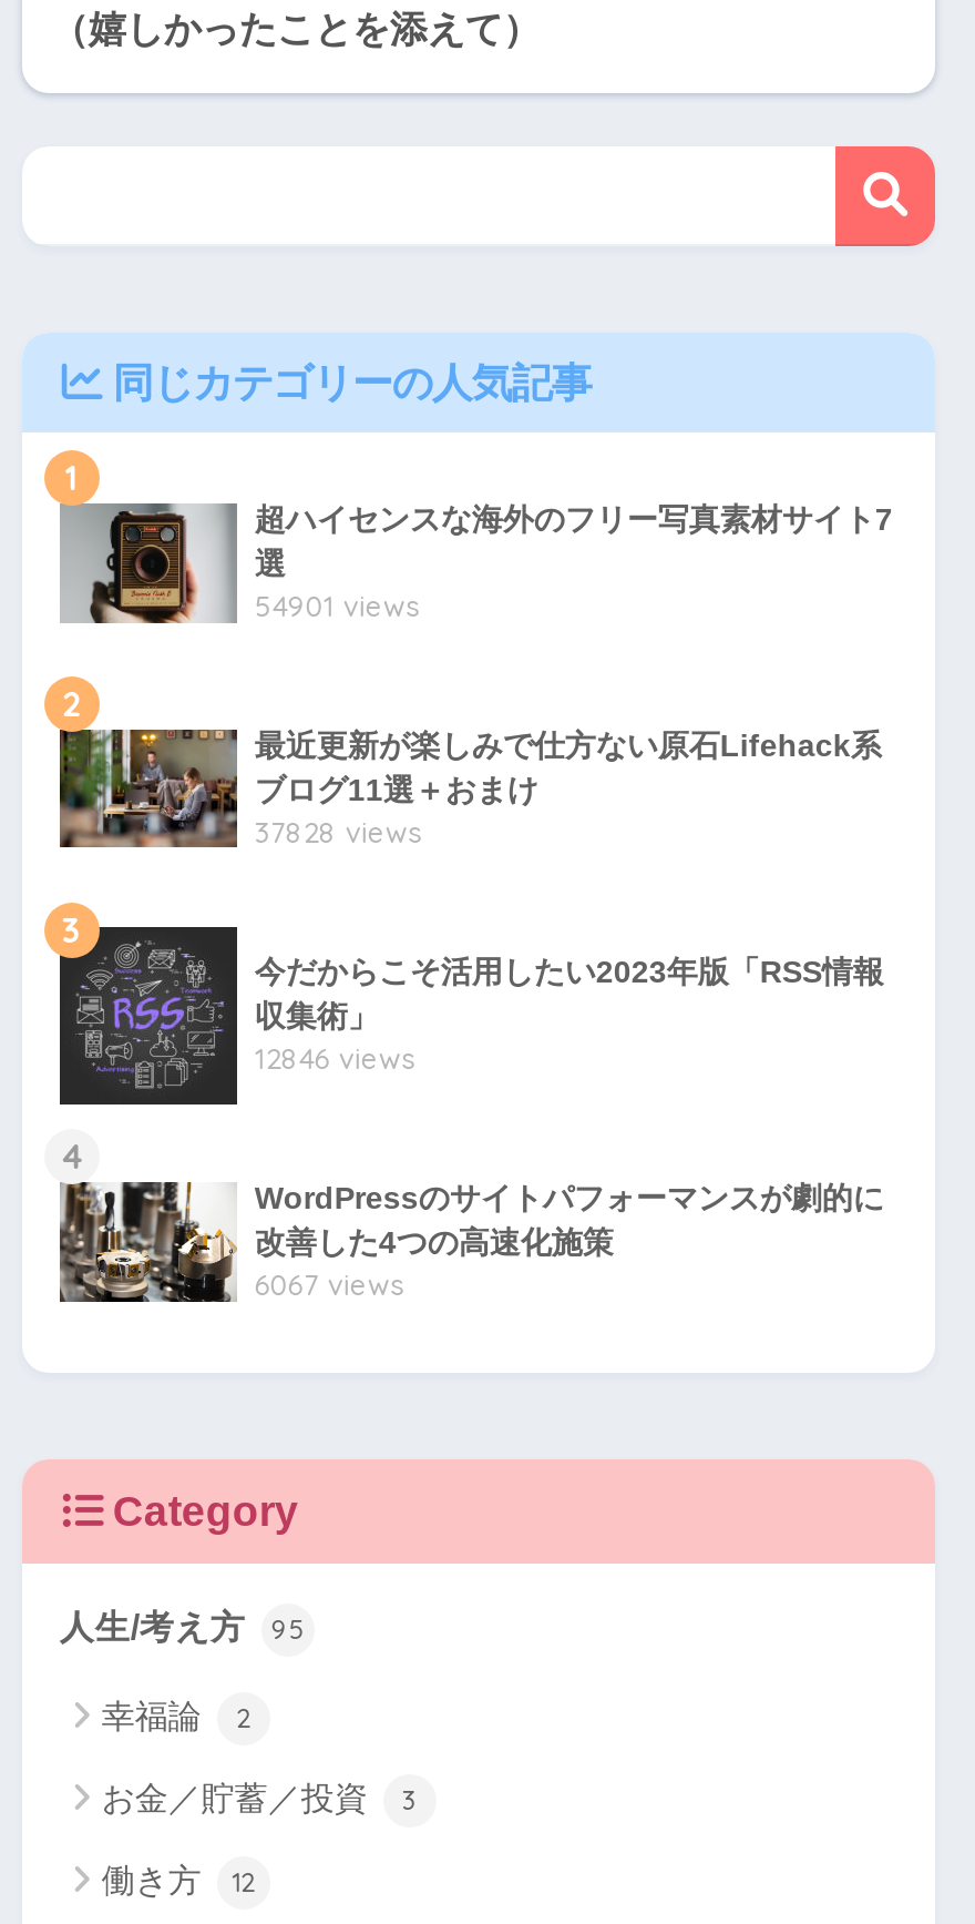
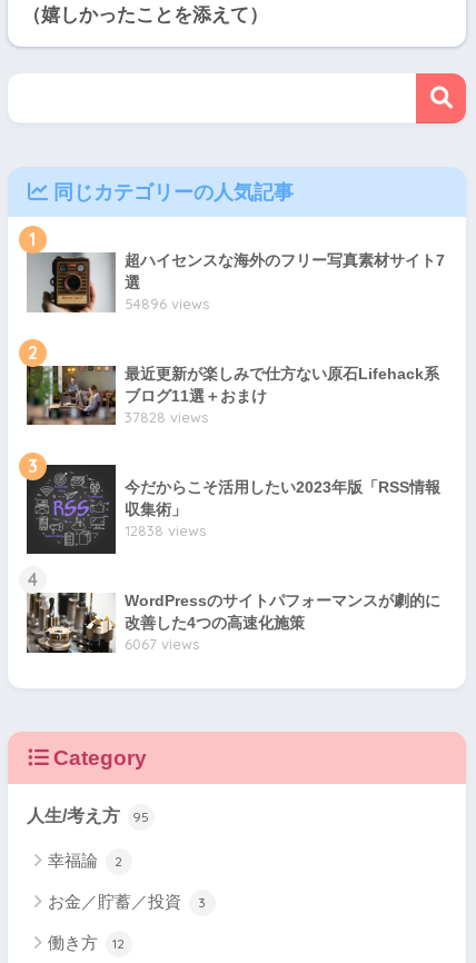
- 54901 views
+ 54896 views

- 12846 views
+ 12838 views
